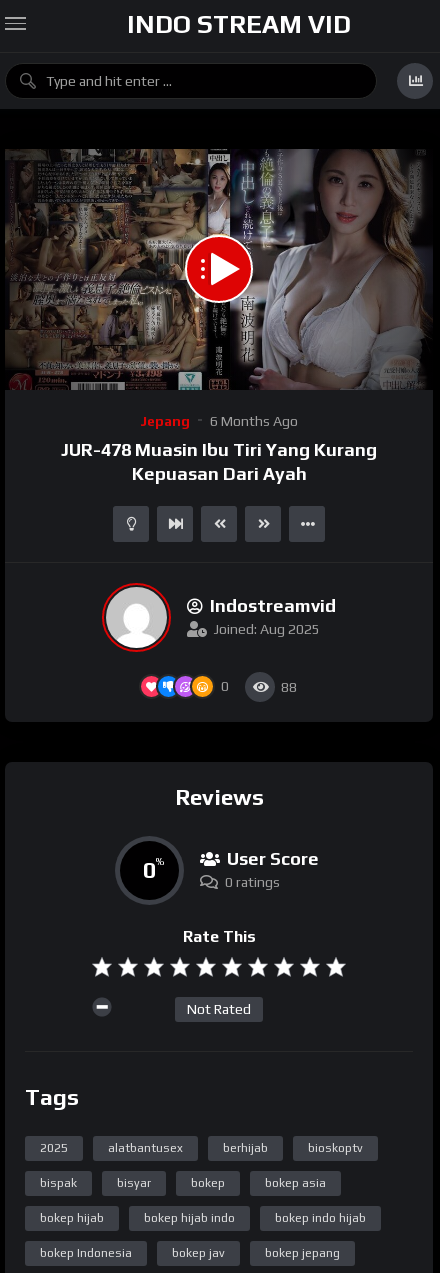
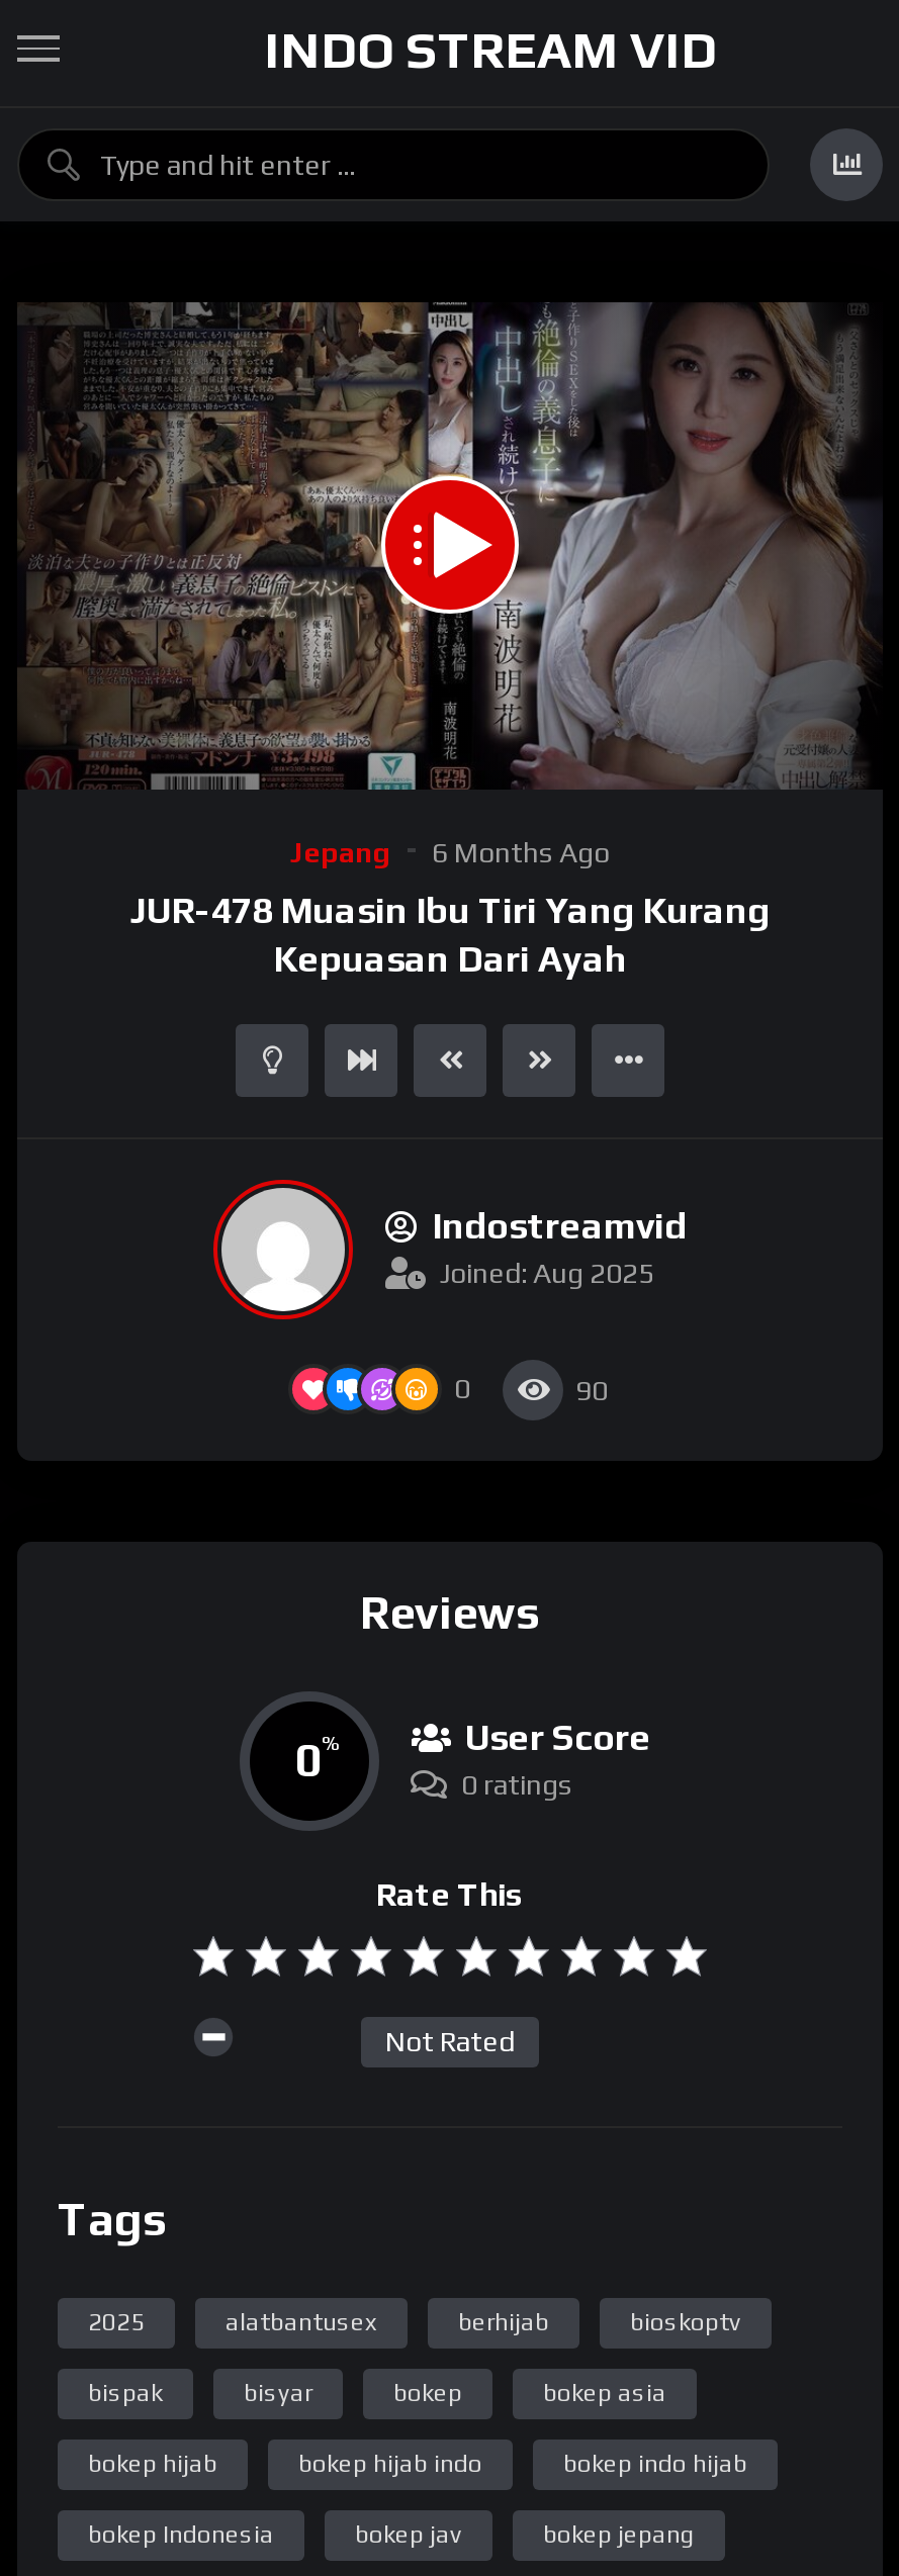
- 88
+ 90
